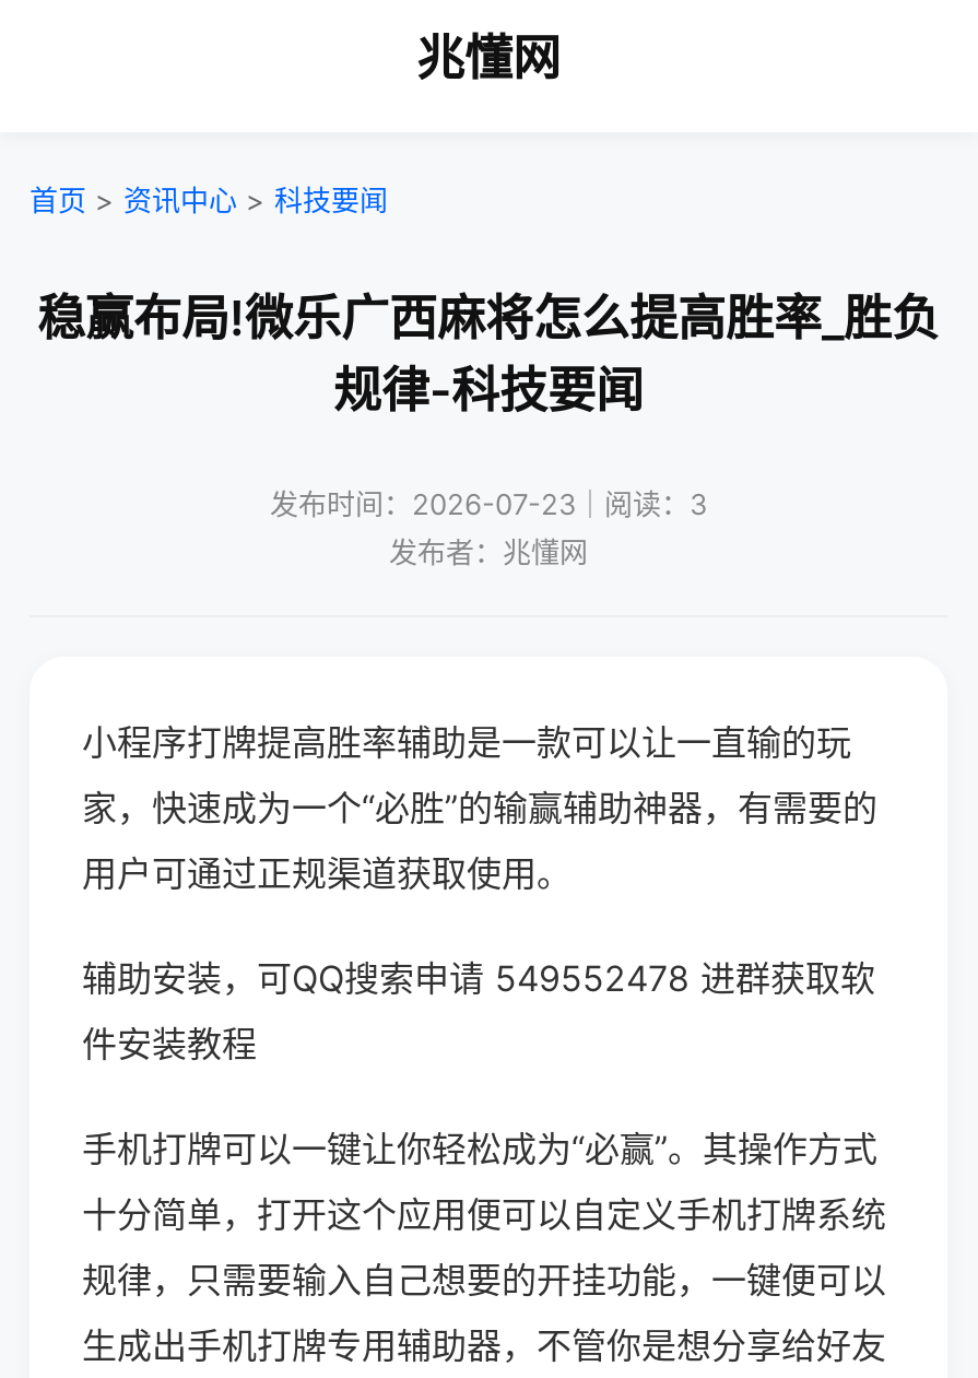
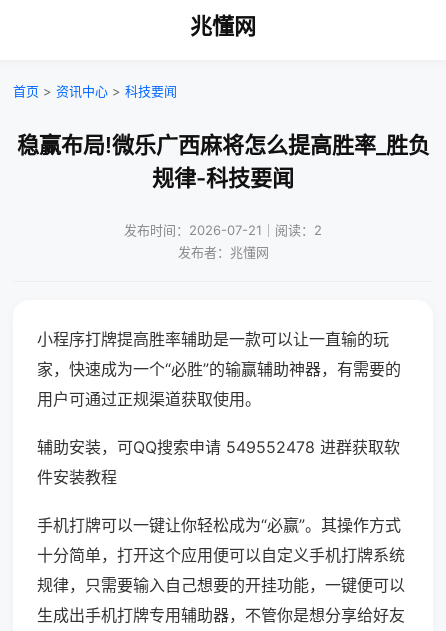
- 发布时间：2026-07-23｜阅读：3
+ 发布时间：2026-07-21｜阅读：2
